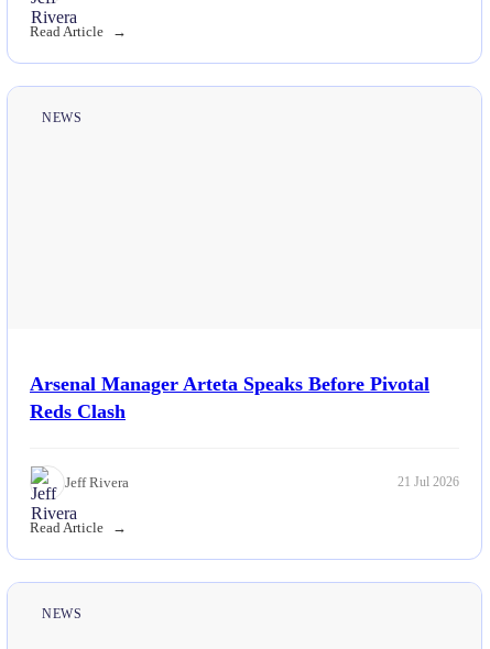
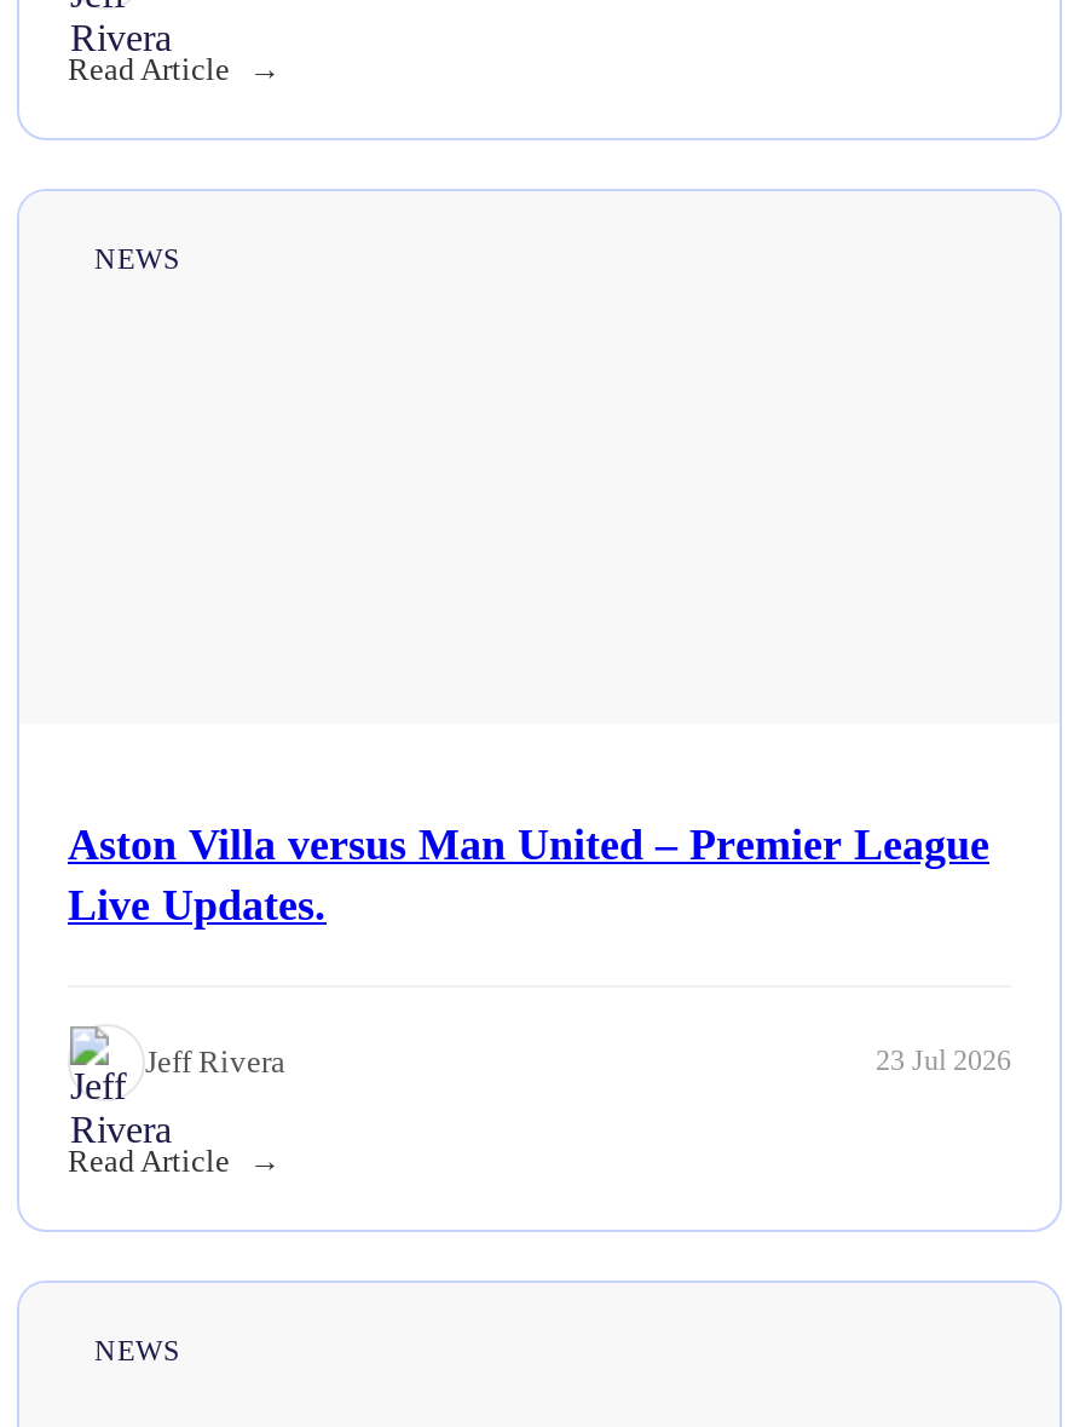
- Arsenal Manager Arteta Speaks Before Pivotal
- Reds Clash
+ Aston Villa versus Man United – Premier League
+ Live Updates.

- 21 Jul 2026
+ 23 Jul 2026
